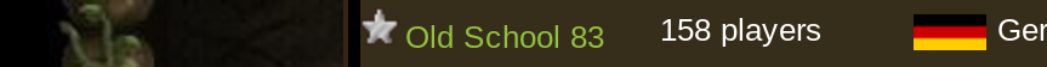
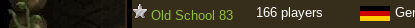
- Old School 83 158 players
+ Old School 83 166 players
